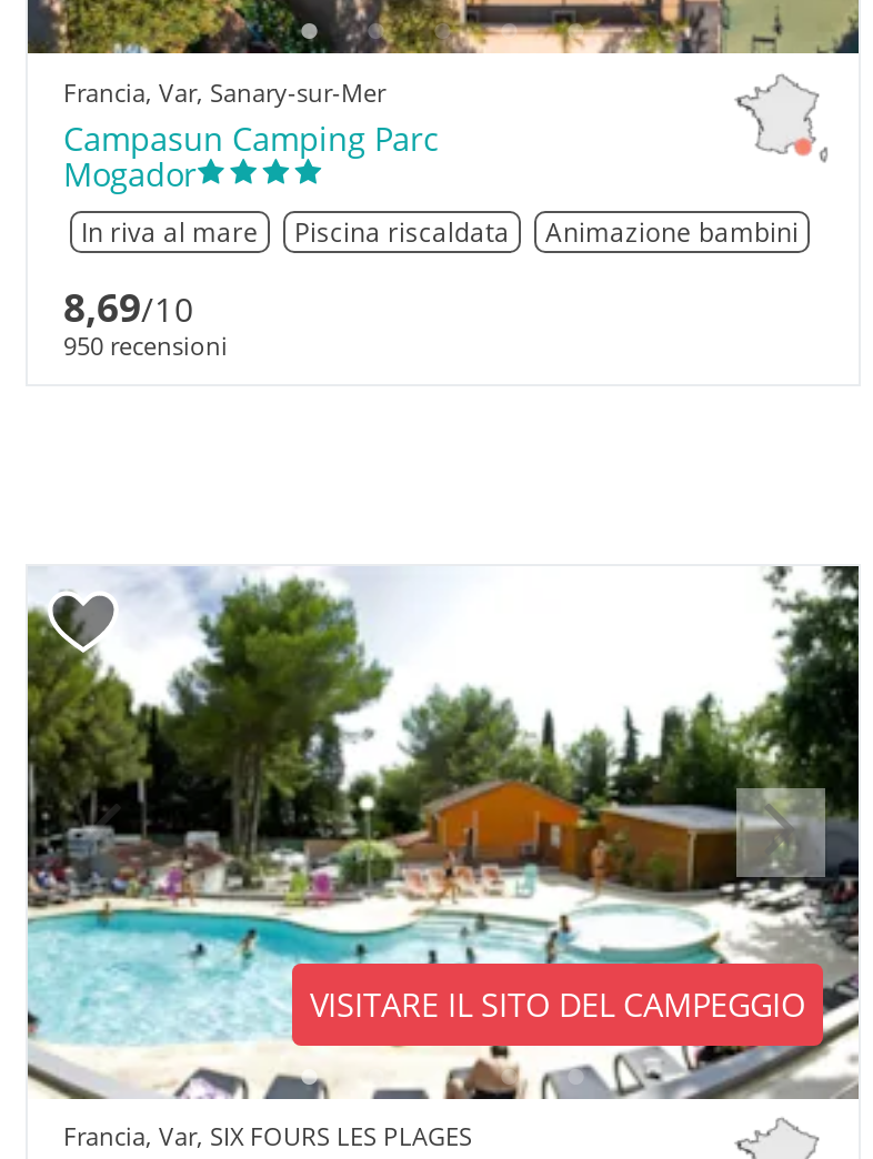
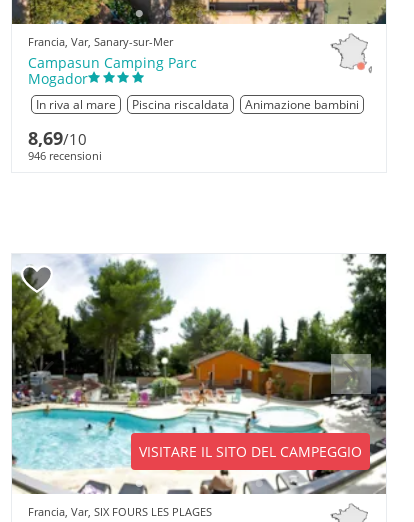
- 950 recensioni
+ 946 recensioni
